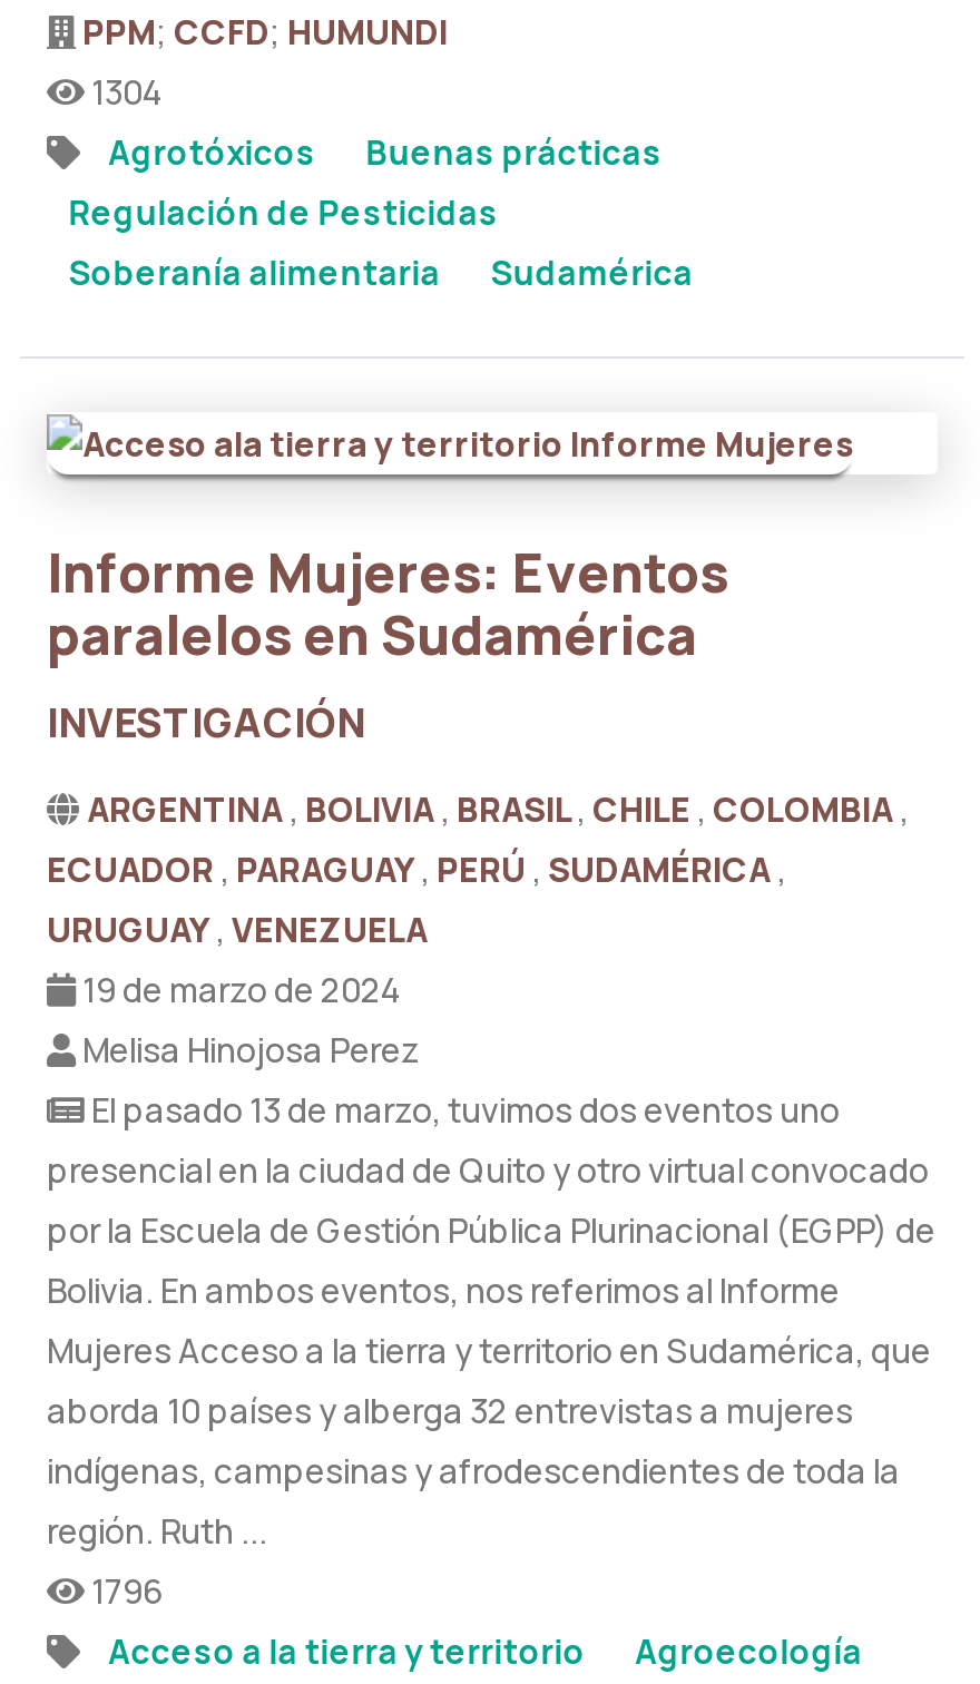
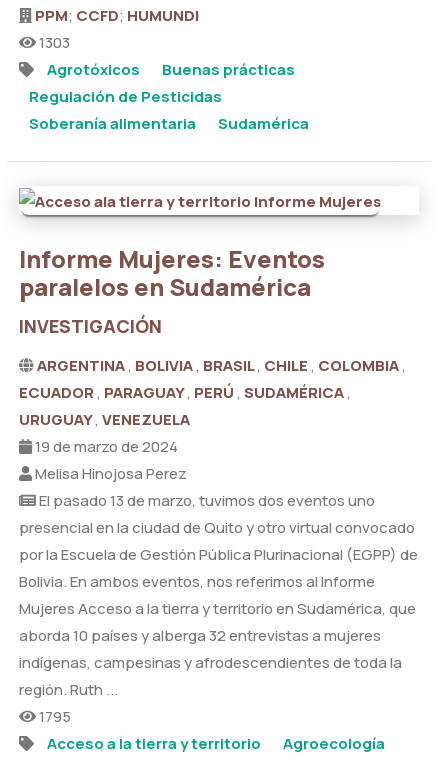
- 1304
+ 1303

- 1796
+ 1795
